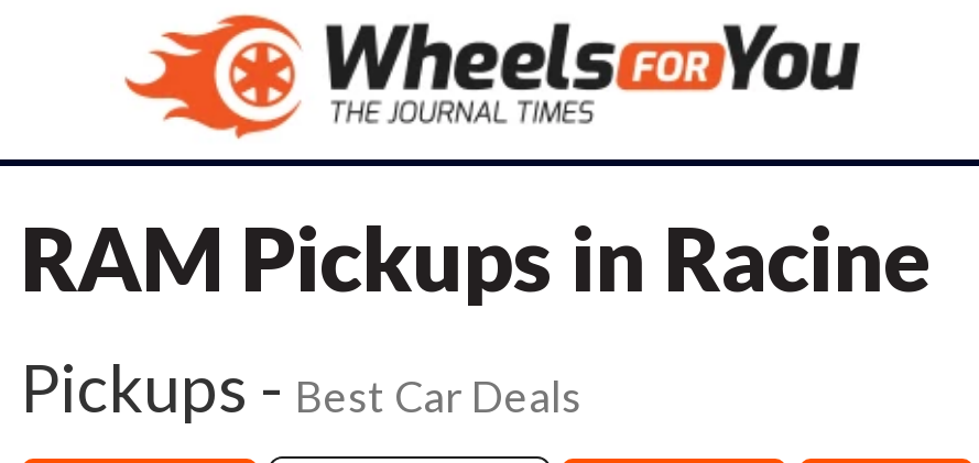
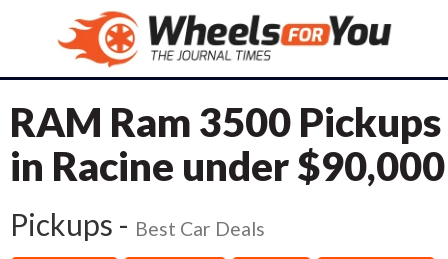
- RAM Pickups in Racine
+ RAM Ram 3500 Pickups
+ in Racine under $90,000
